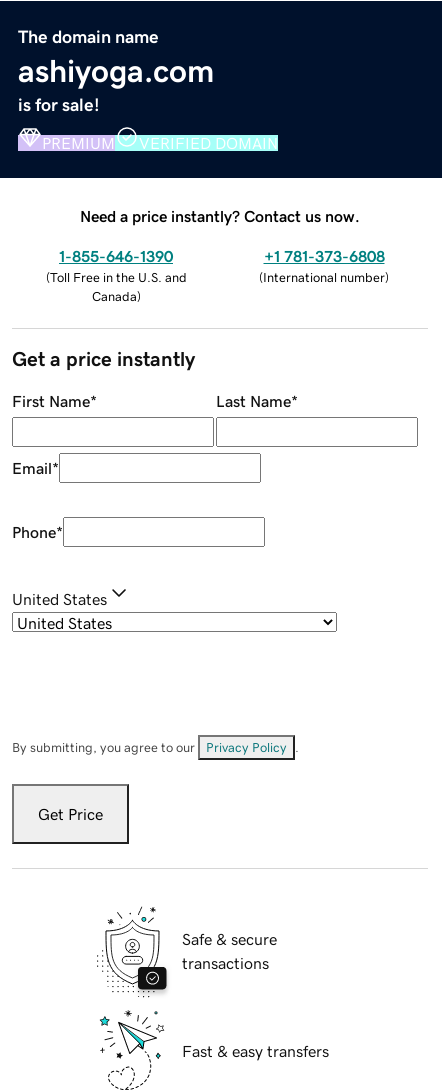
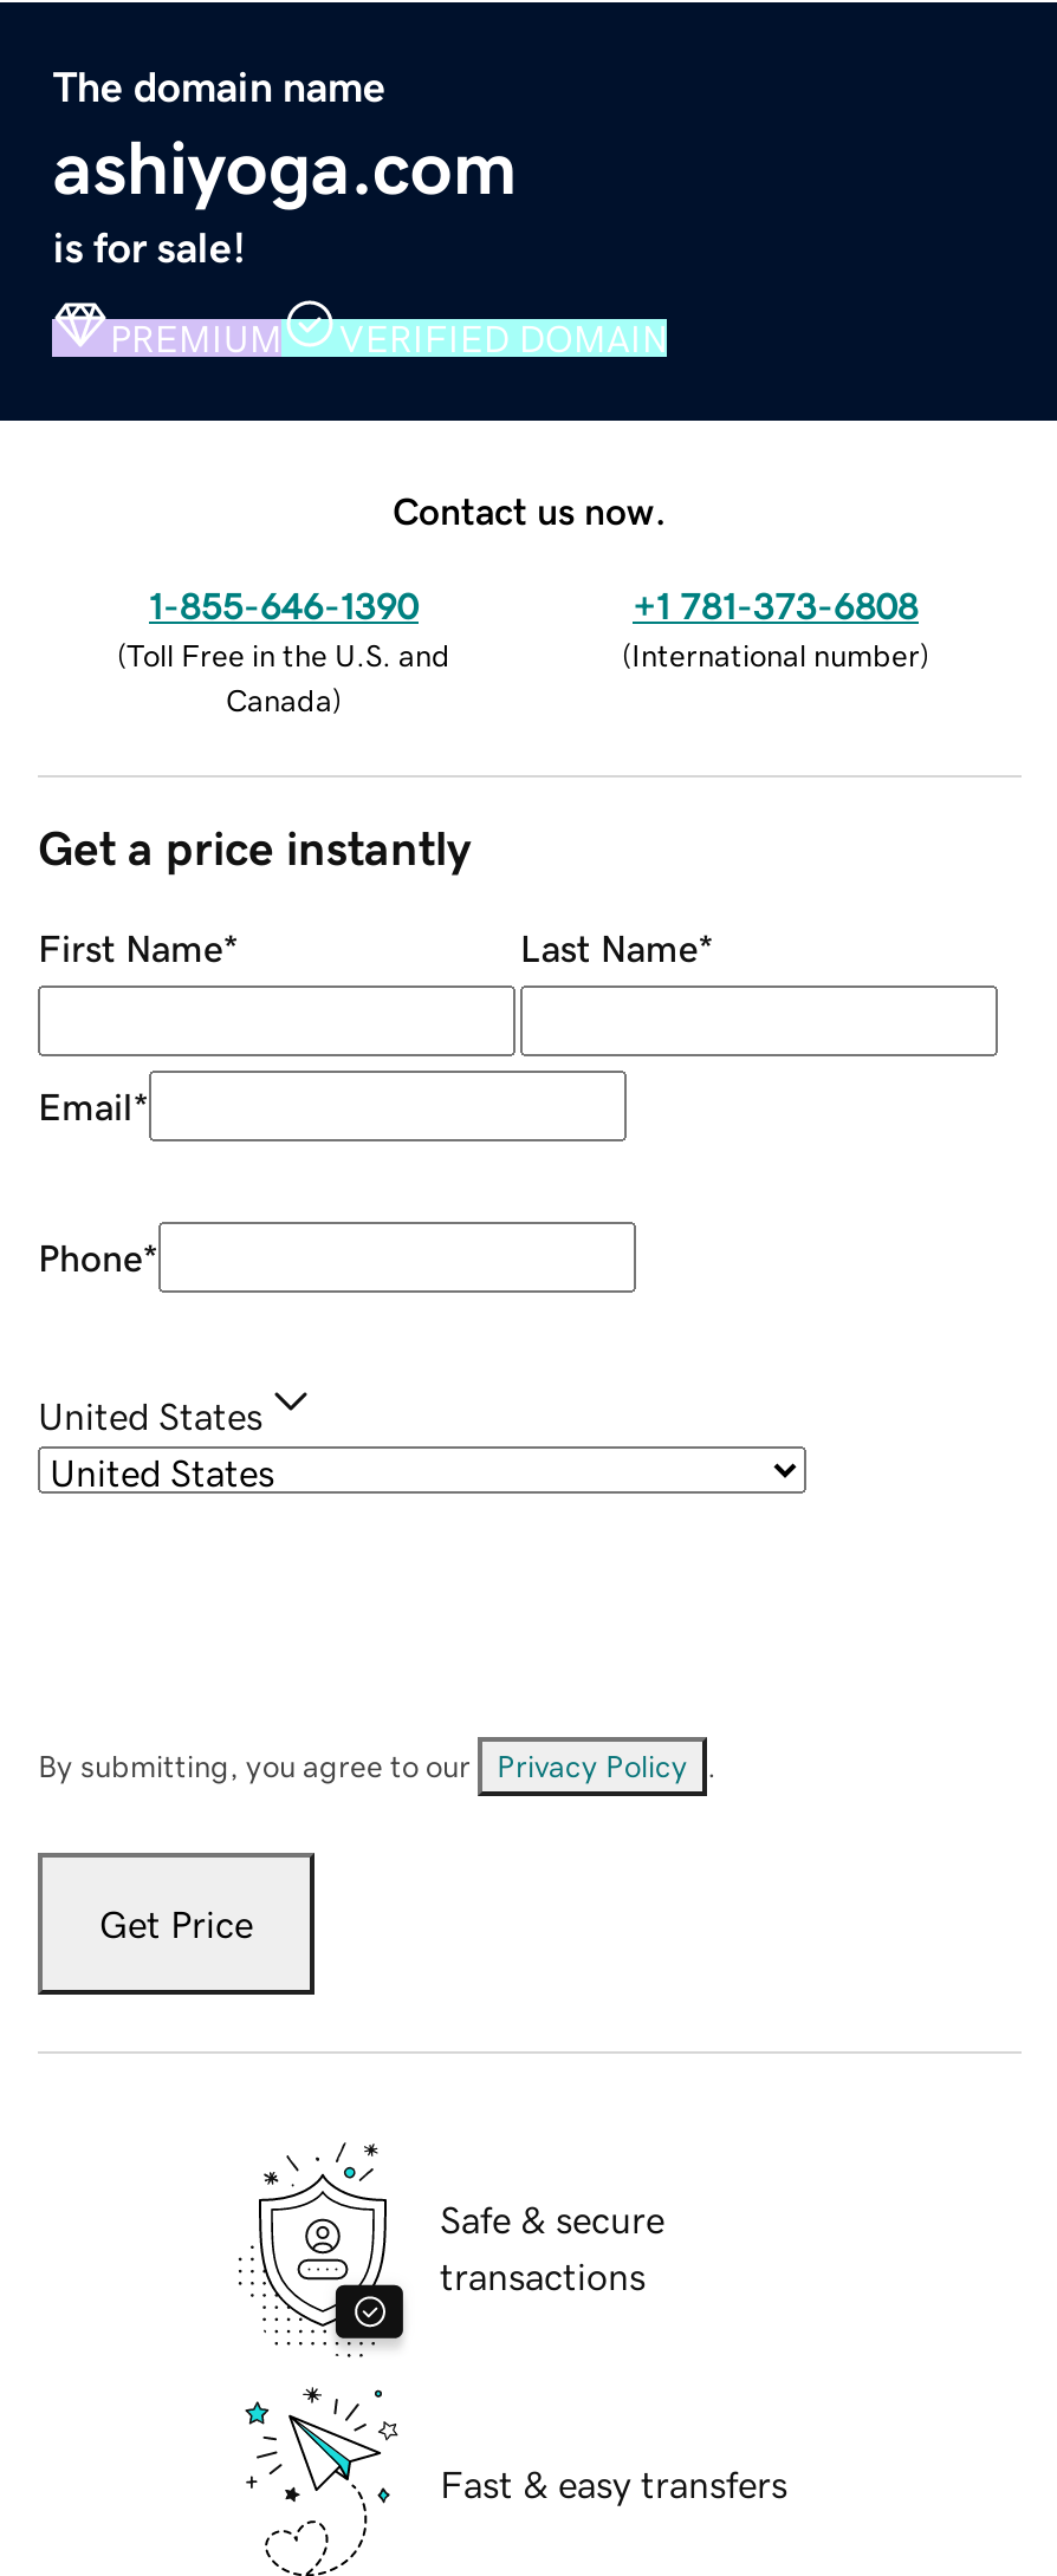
- Need a price instantly? Contact us now.
+ Contact us now.
